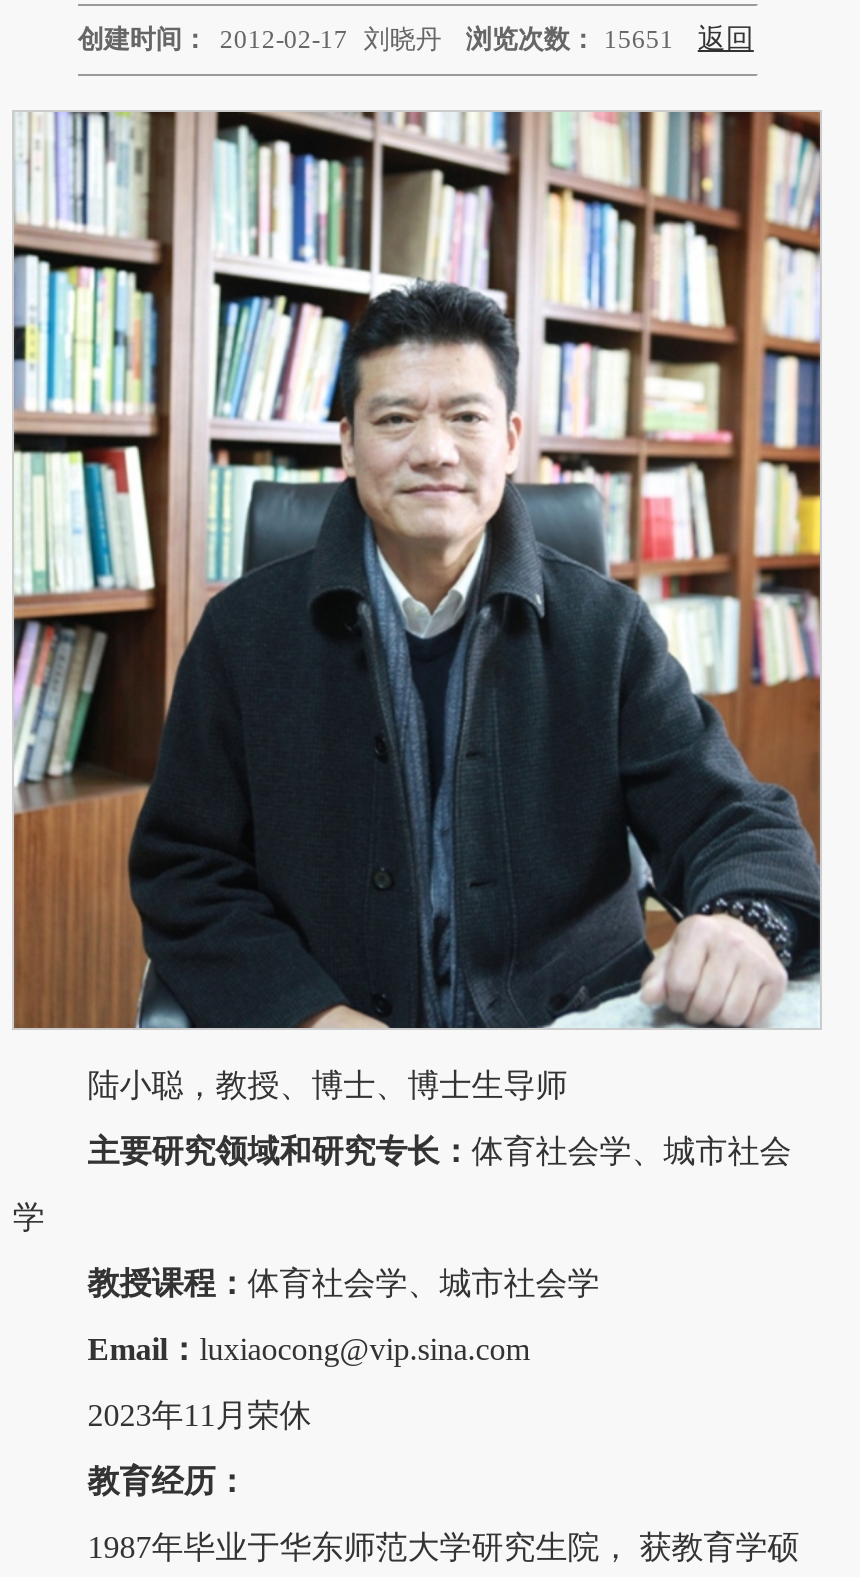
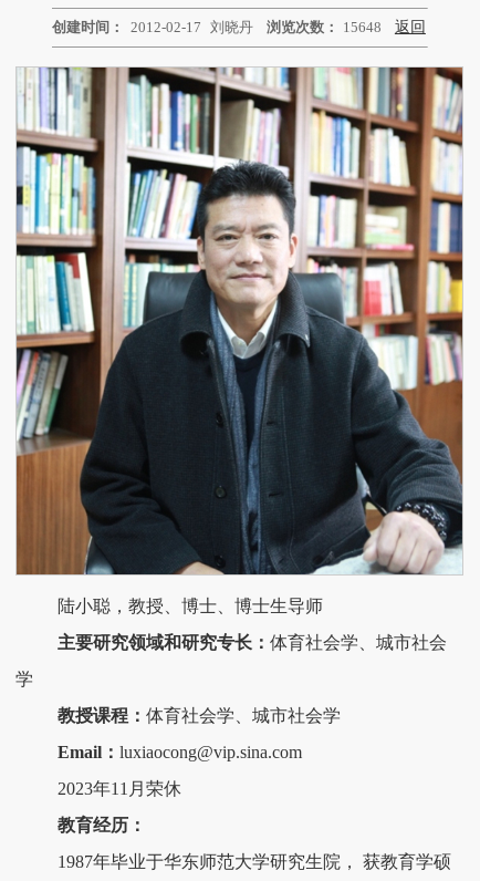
- 创建时间：2012-02-17 刘晓丹 浏览次数： 15651 返回
+ 创建时间：2012-02-17 刘晓丹 浏览次数： 15648 返回
